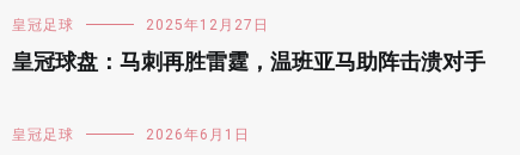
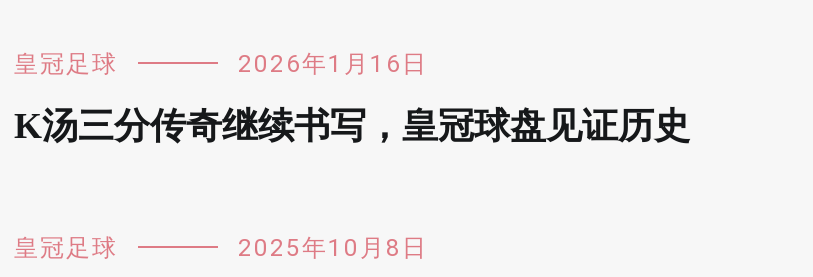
- 2025年12月27日
+ 2026年1月16日

- 皇冠球盘：马刺再胜雷霆，温班亚马助阵击溃对手
+ K汤三分传奇继续书写，皇冠球盘见证历史

- 2026年6月1日
+ 2025年10月8日
